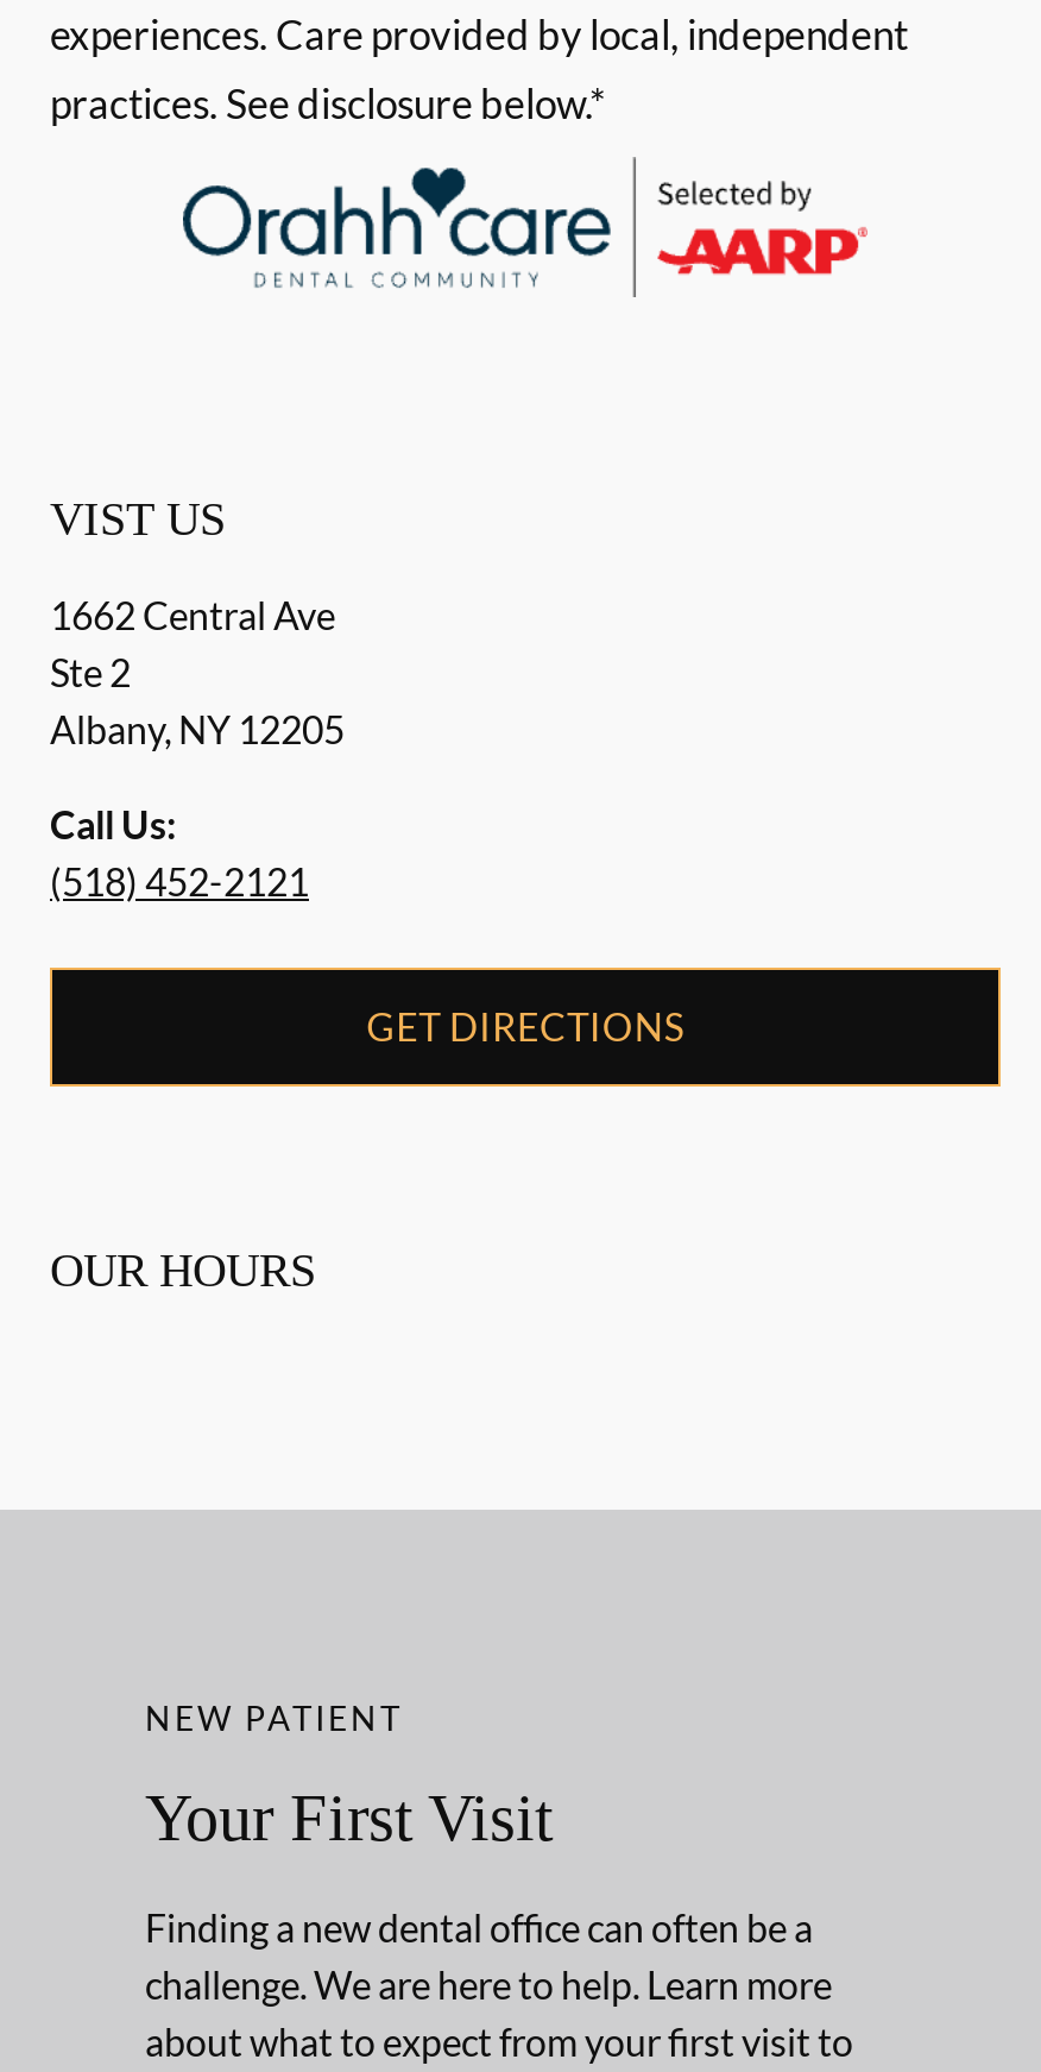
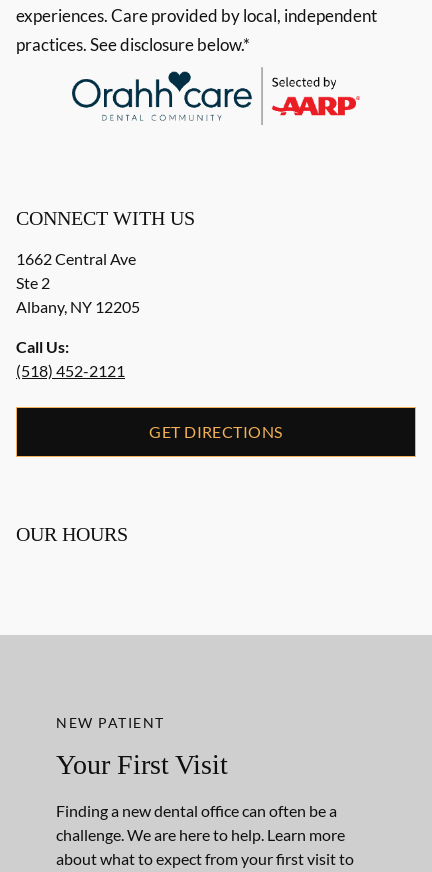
- VIST US
+ CONNECT WITH US
